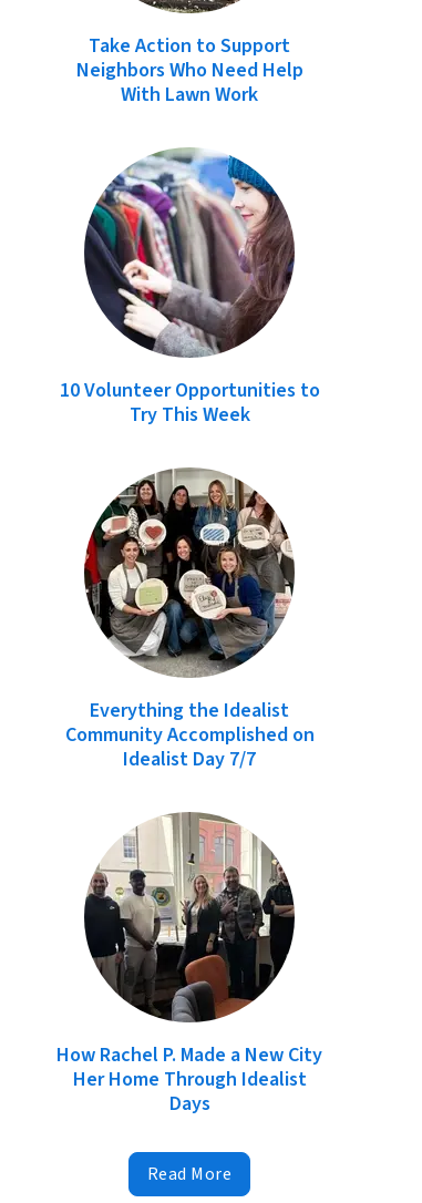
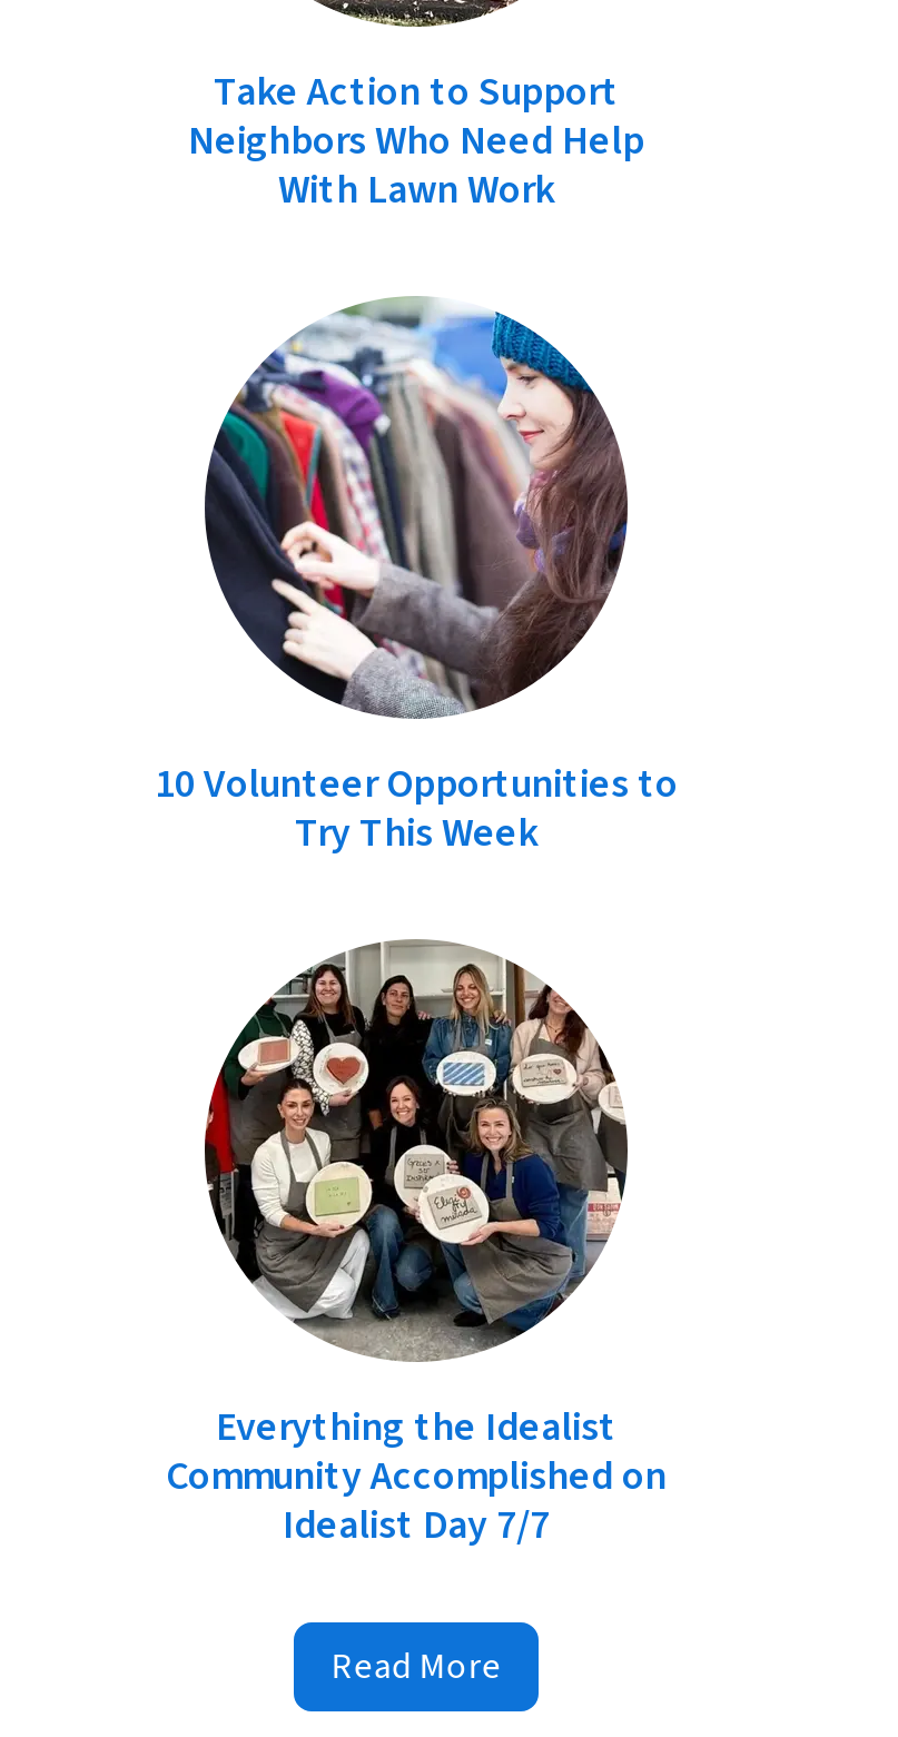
- [image]
- How Rachel P. Made a New City
- Her Home Through Idealist
- Days
